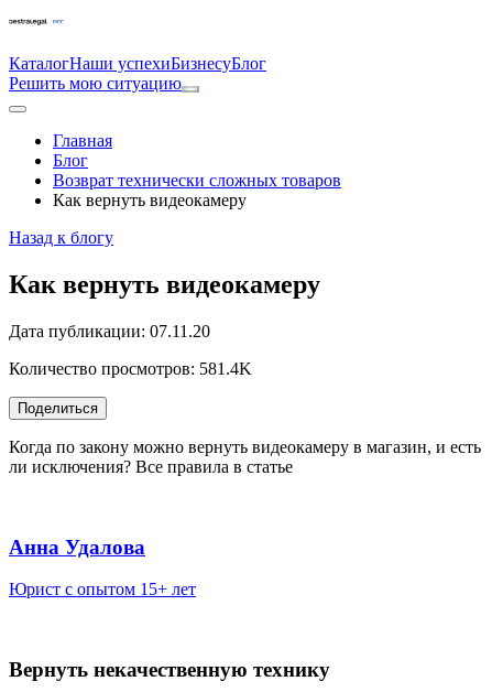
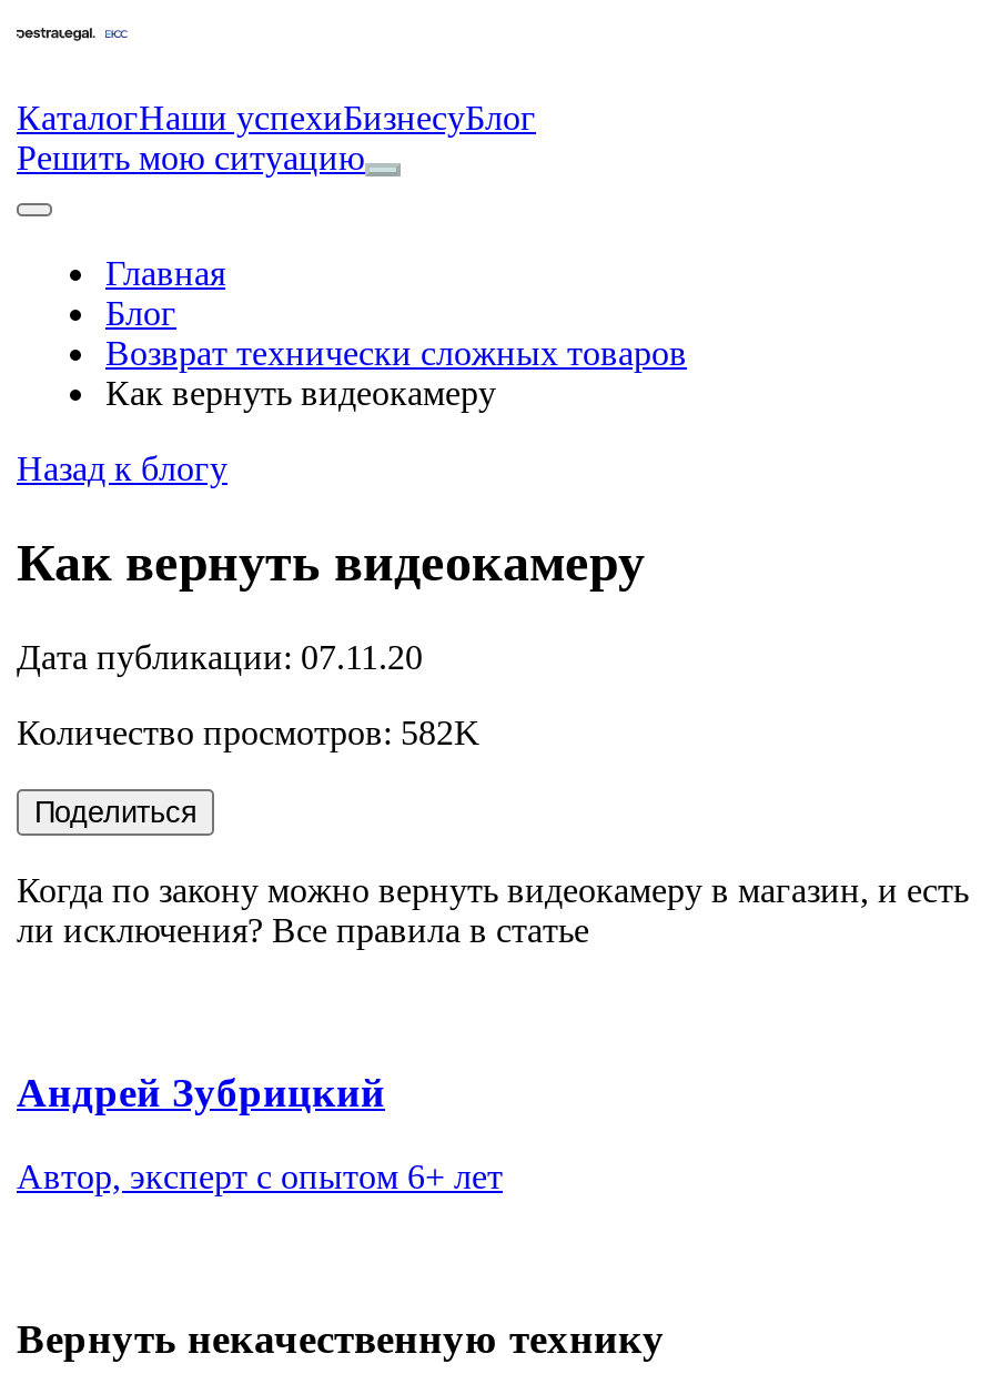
- Количество просмотров: 581.4K
+ Количество просмотров: 582K

- Анна Удалова
+ Андрей Зубрицкий

- Юрист с опытом 15+ лет
+ Автор, эксперт с опытом 6+ лет
